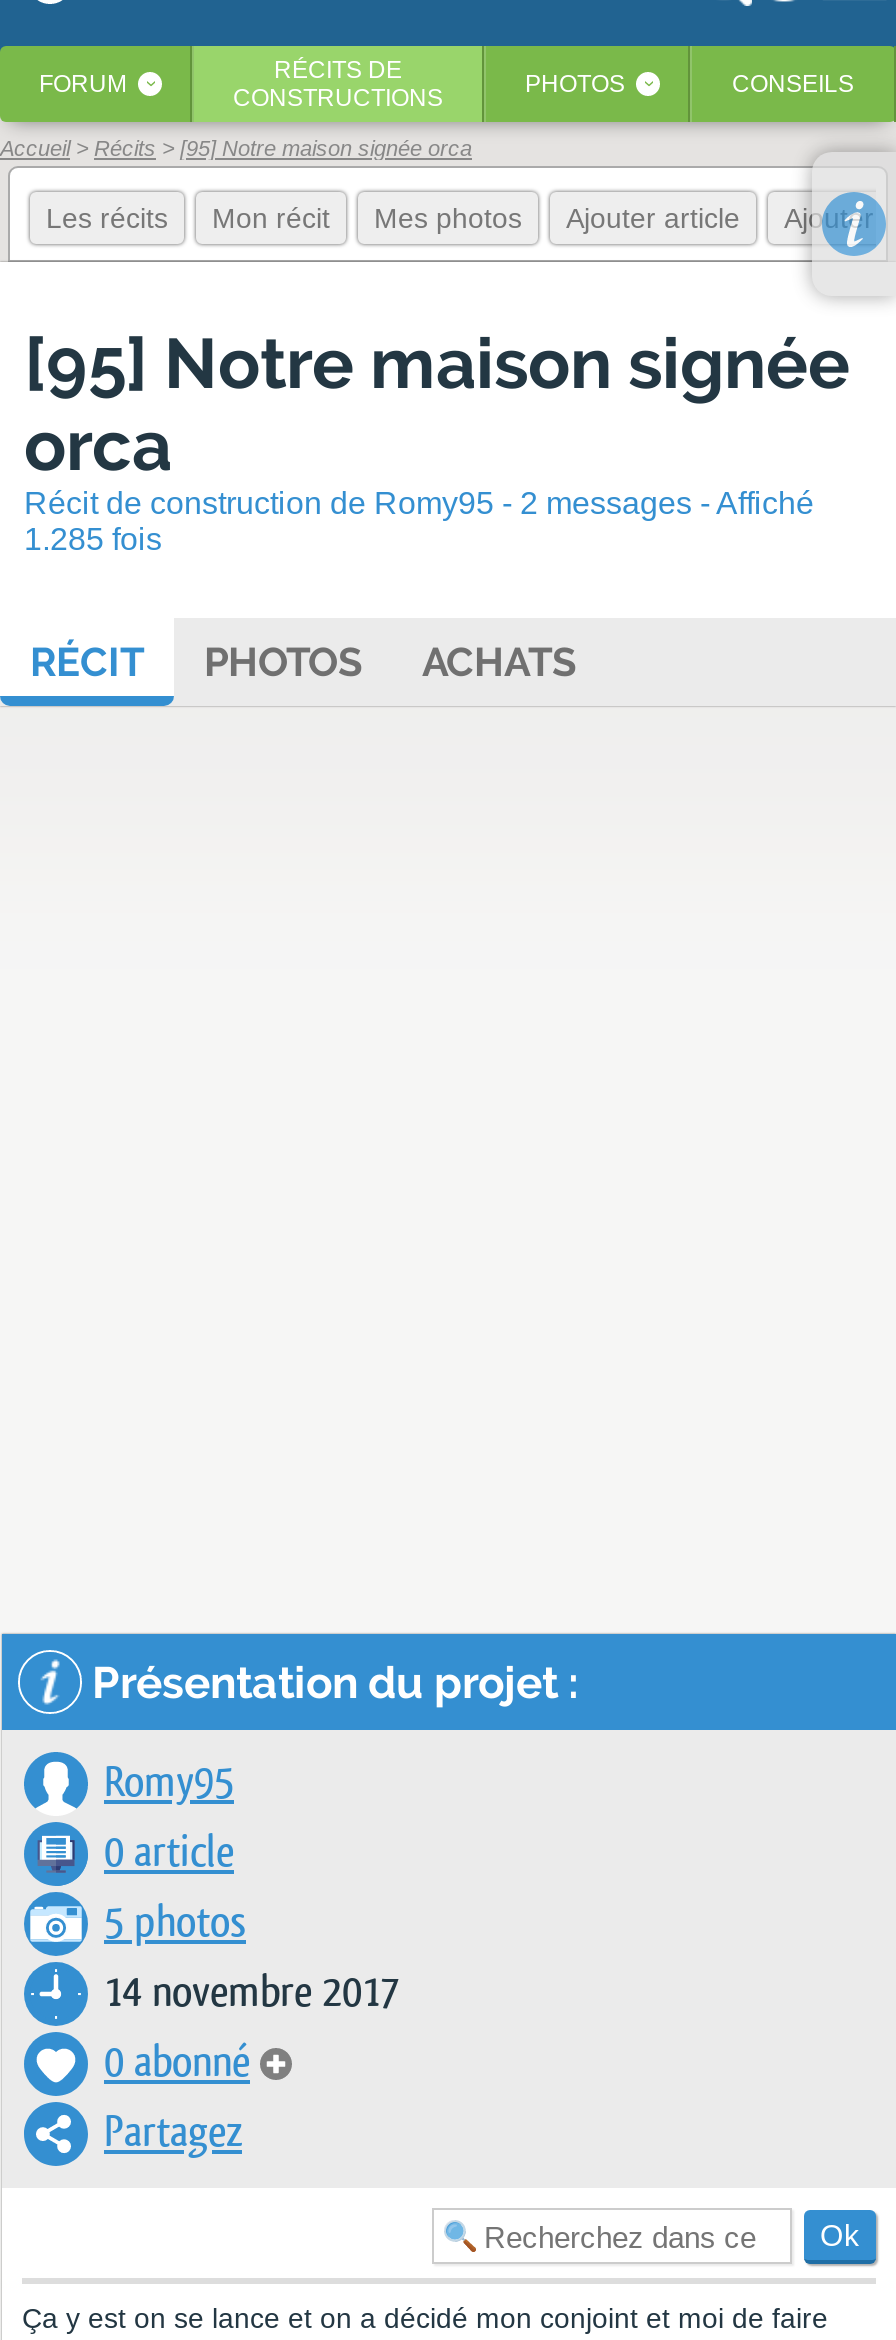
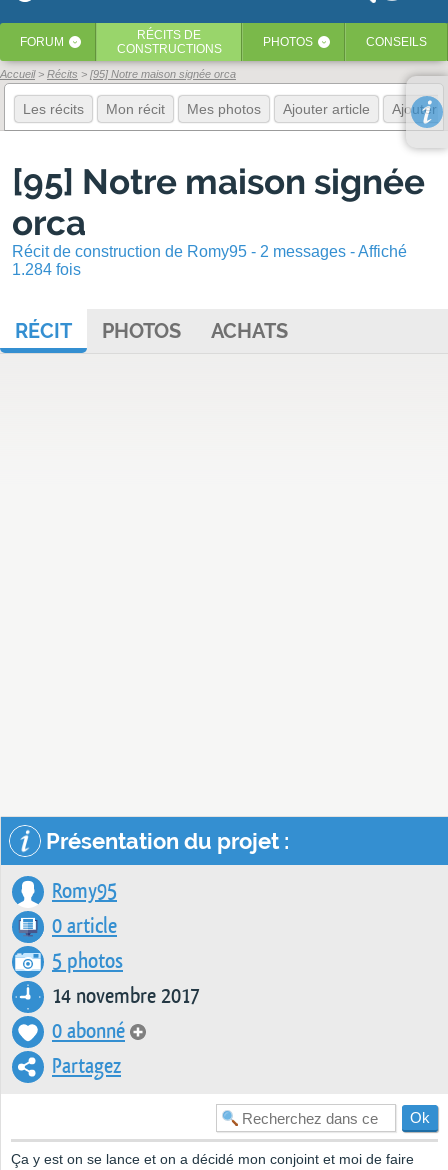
- 1.285 fois
+ 1.284 fois
